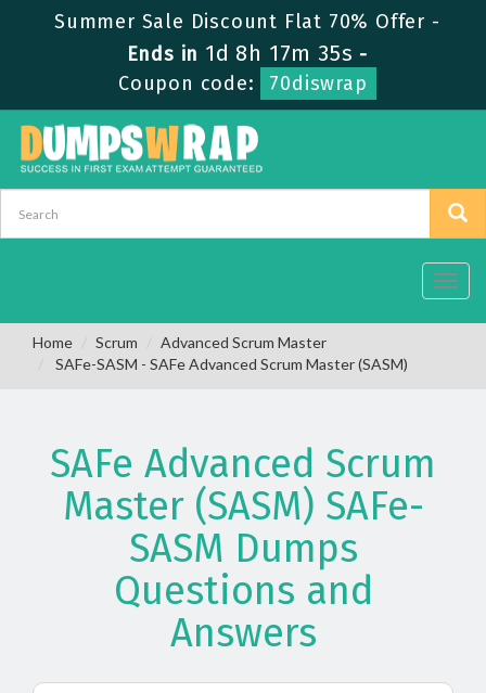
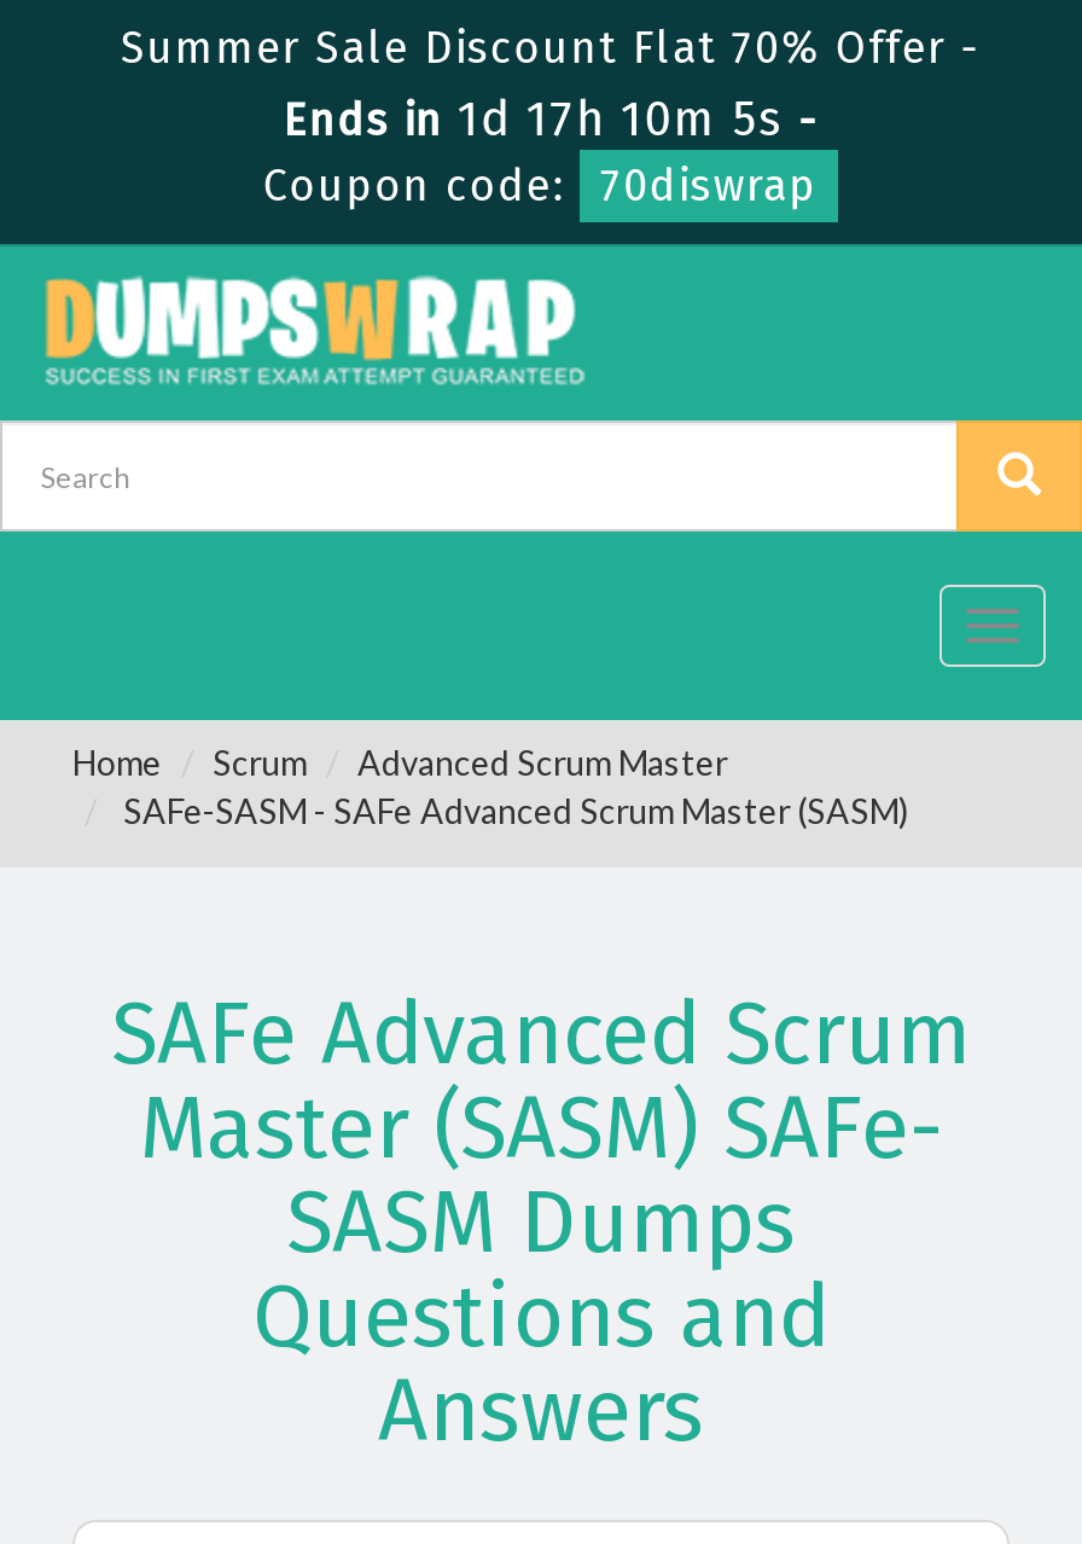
- Ends in 1d 8h 17m 35s -
+ Ends in 1d 17h 10m 5s -
